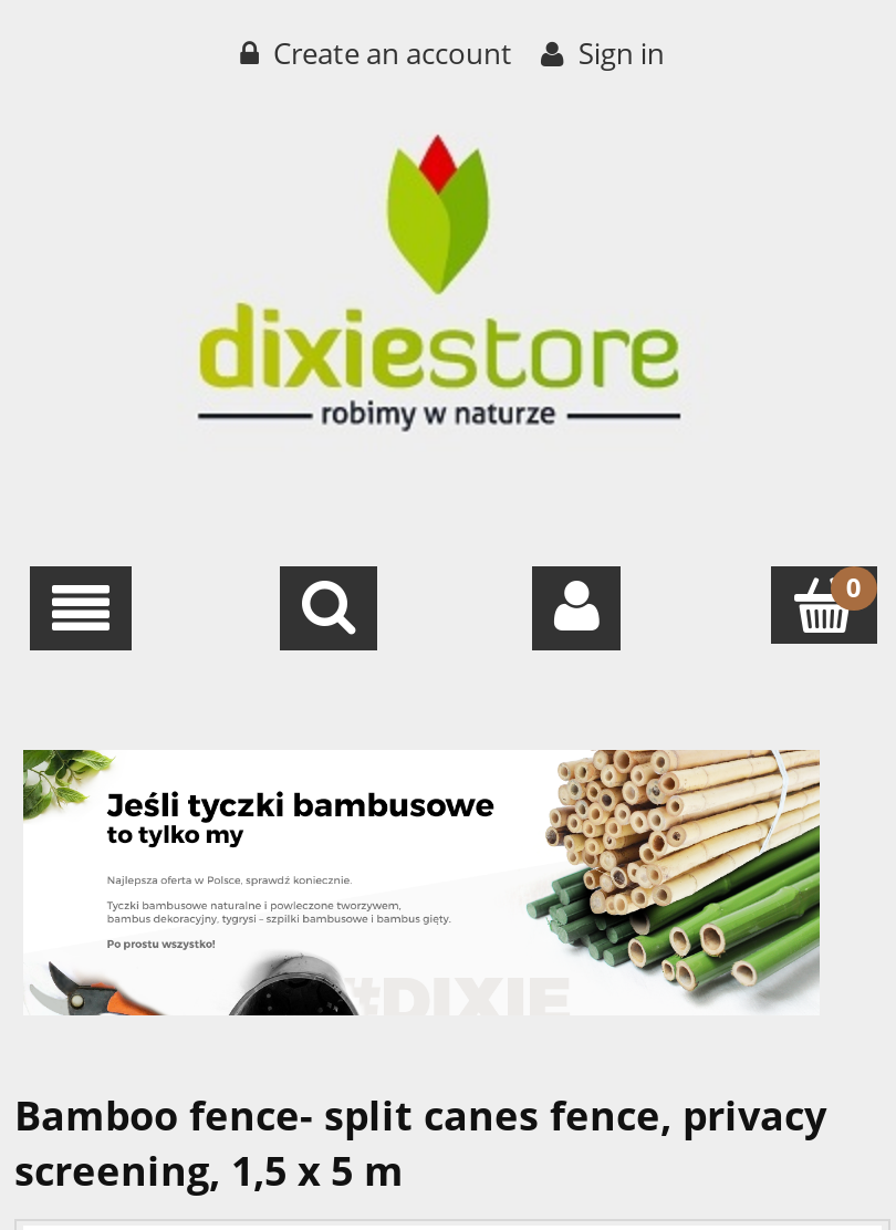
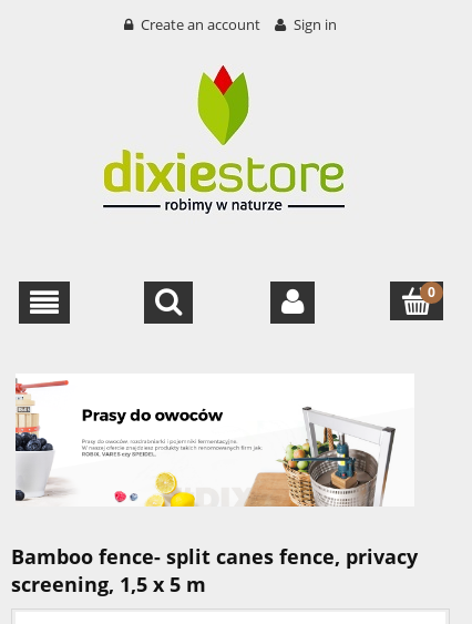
- [image]
+ [image]
